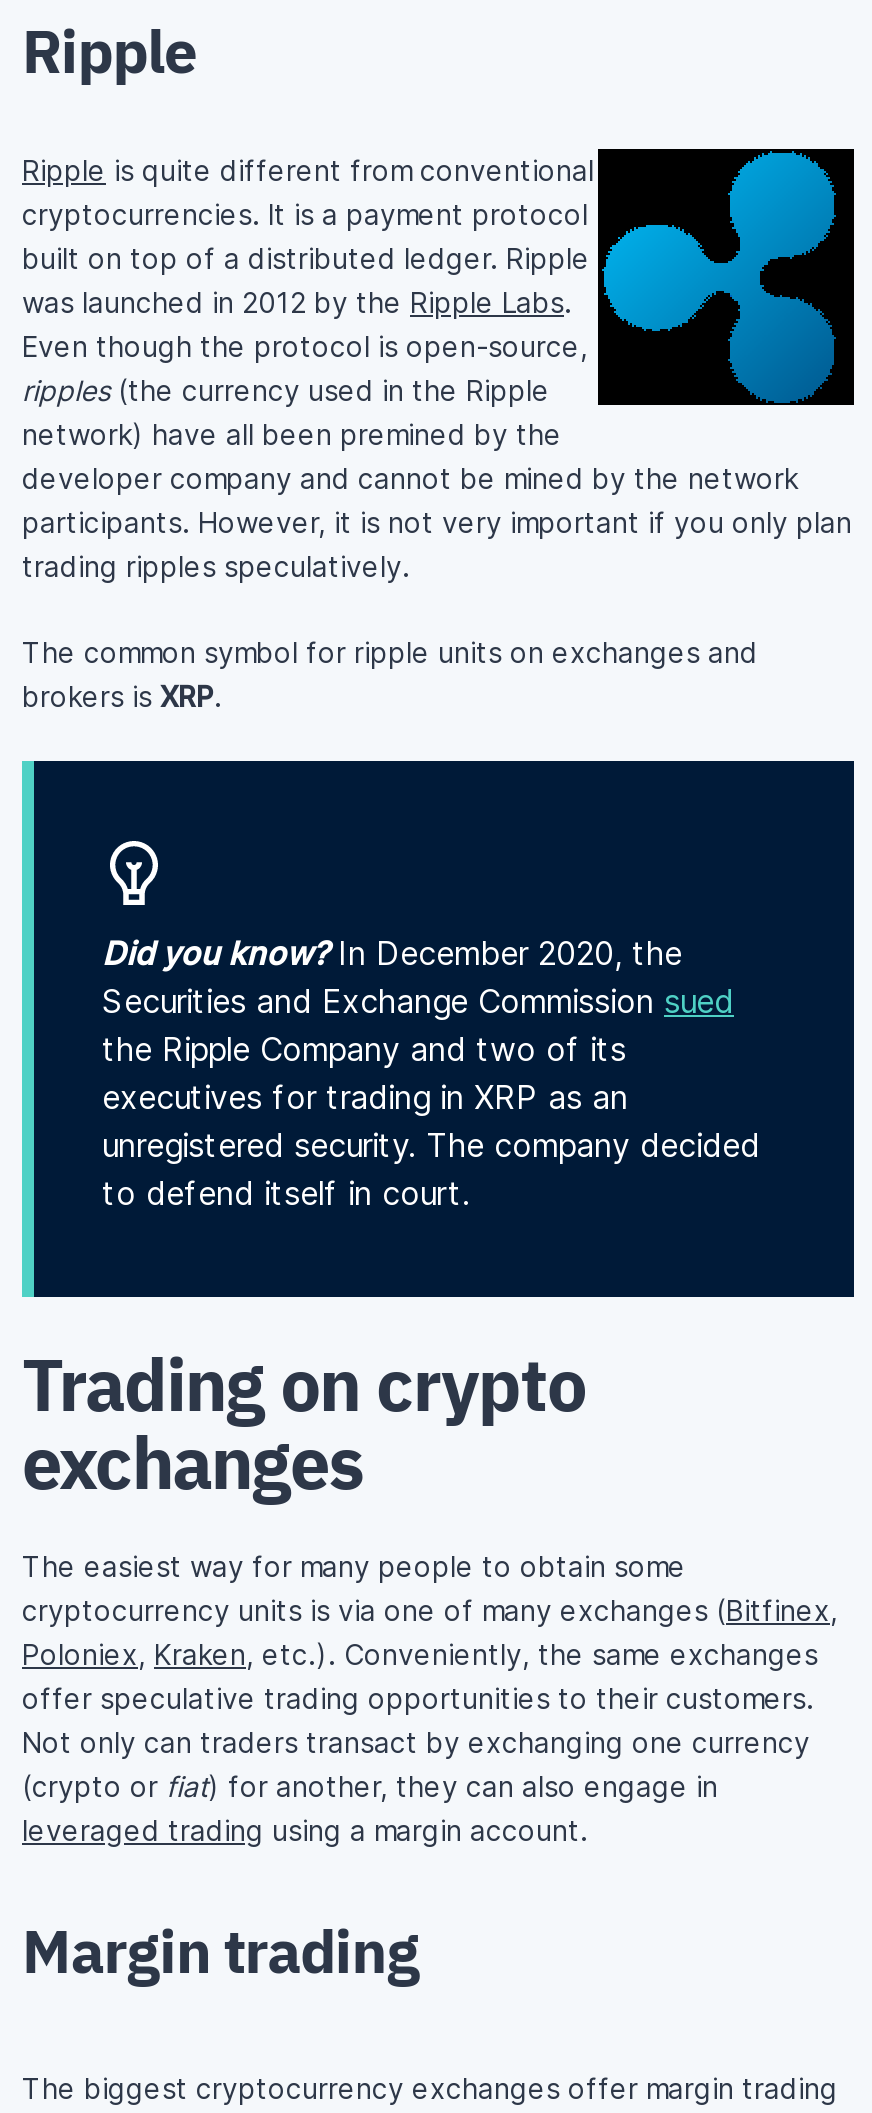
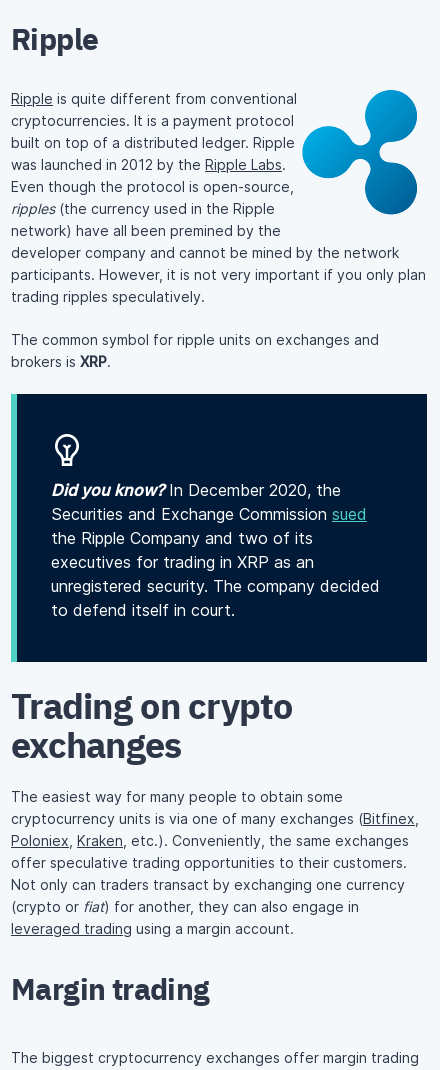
- [image]
+ [image]
